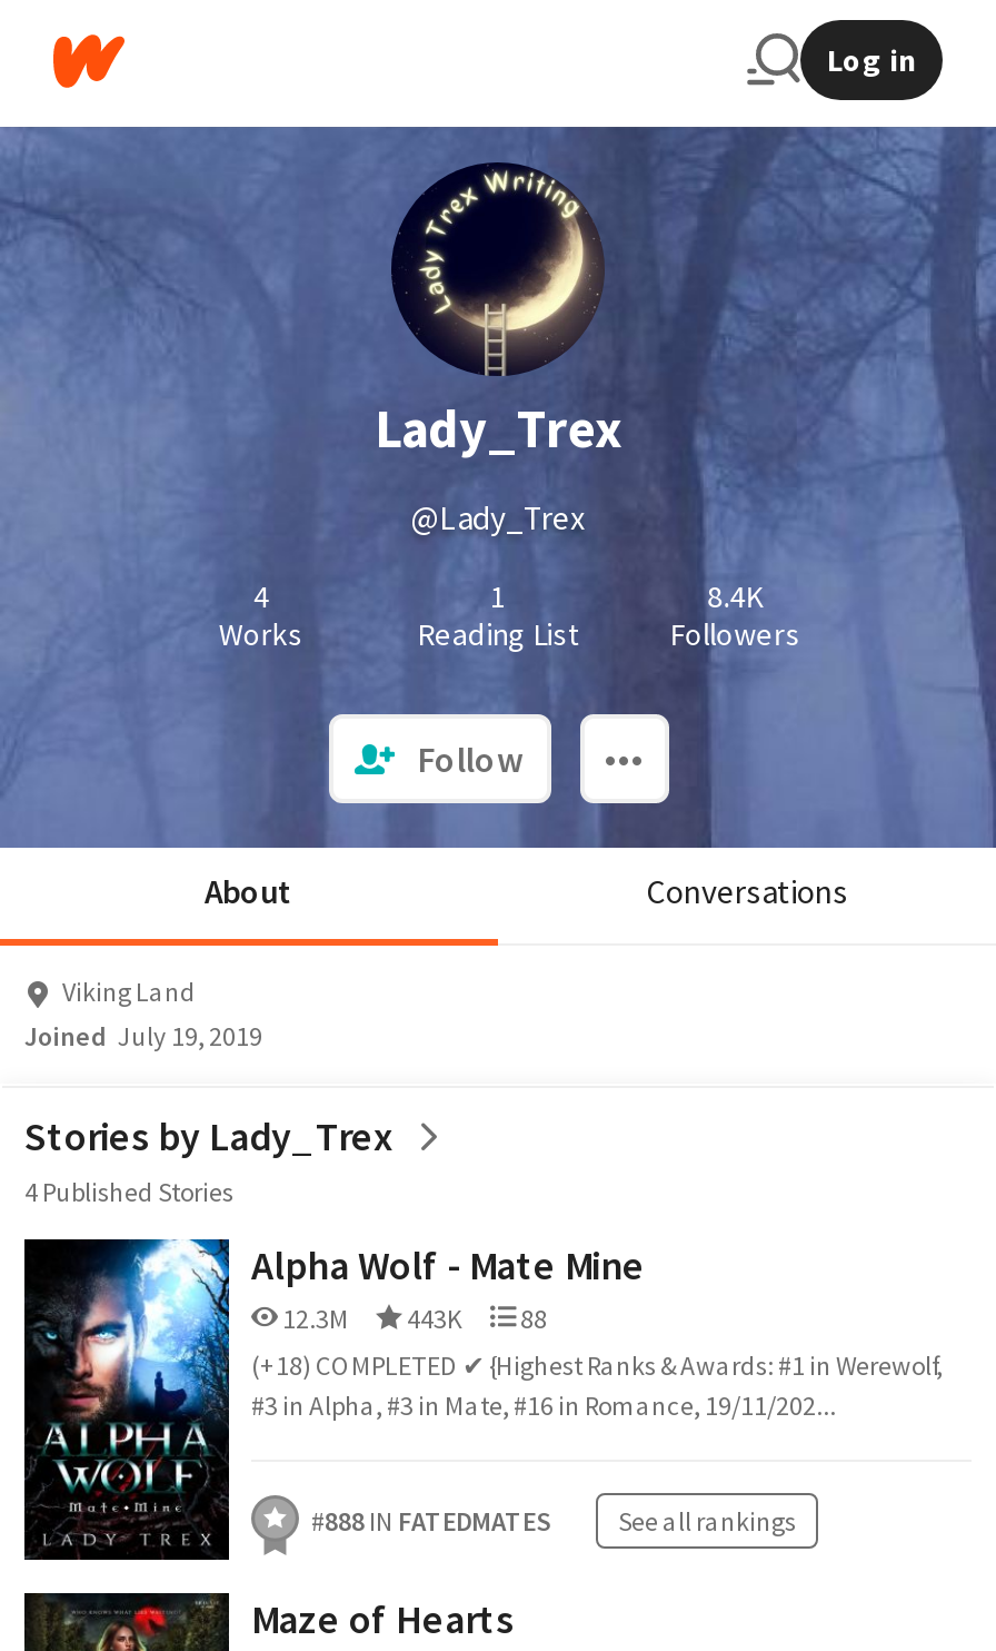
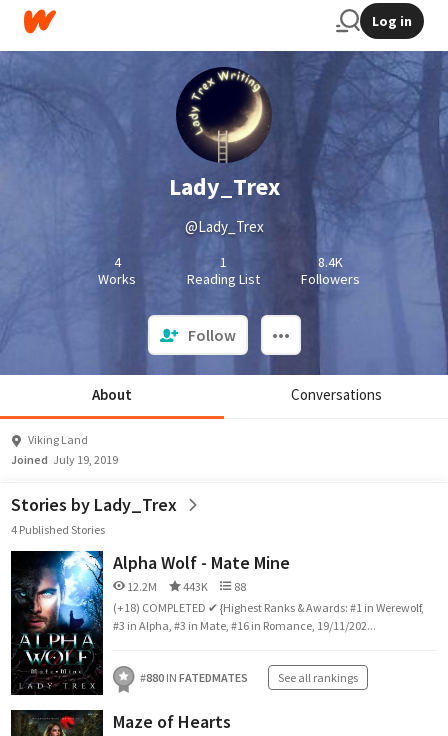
- 12.3M 443K 88
+ 12.2M 443K 88

- #888 IN FATEDMATES
+ #880 IN FATEDMATES
